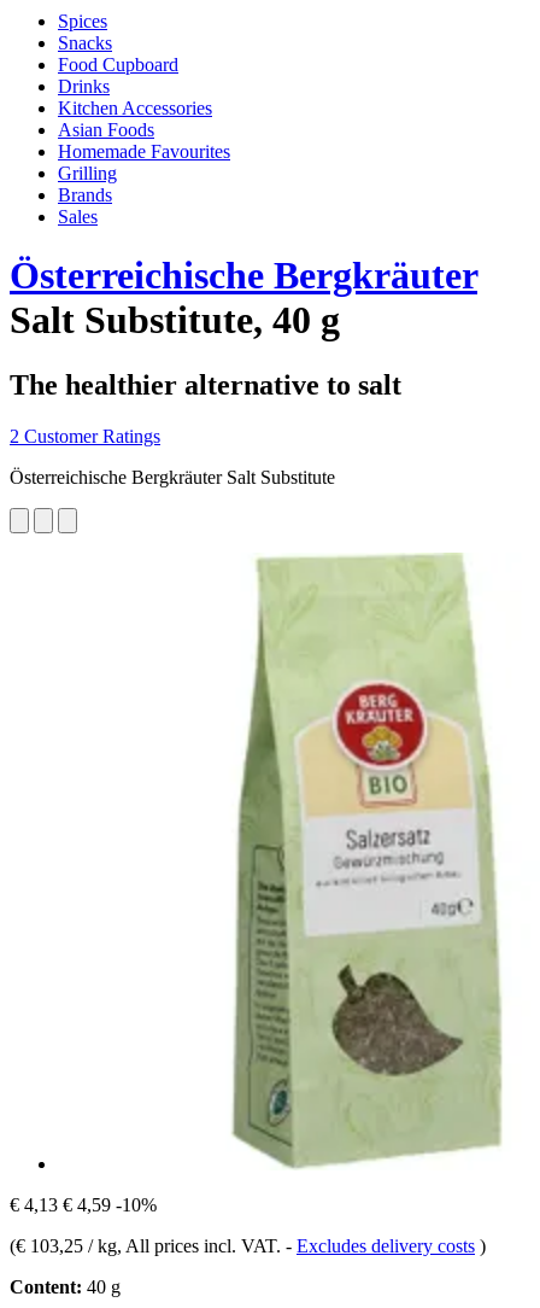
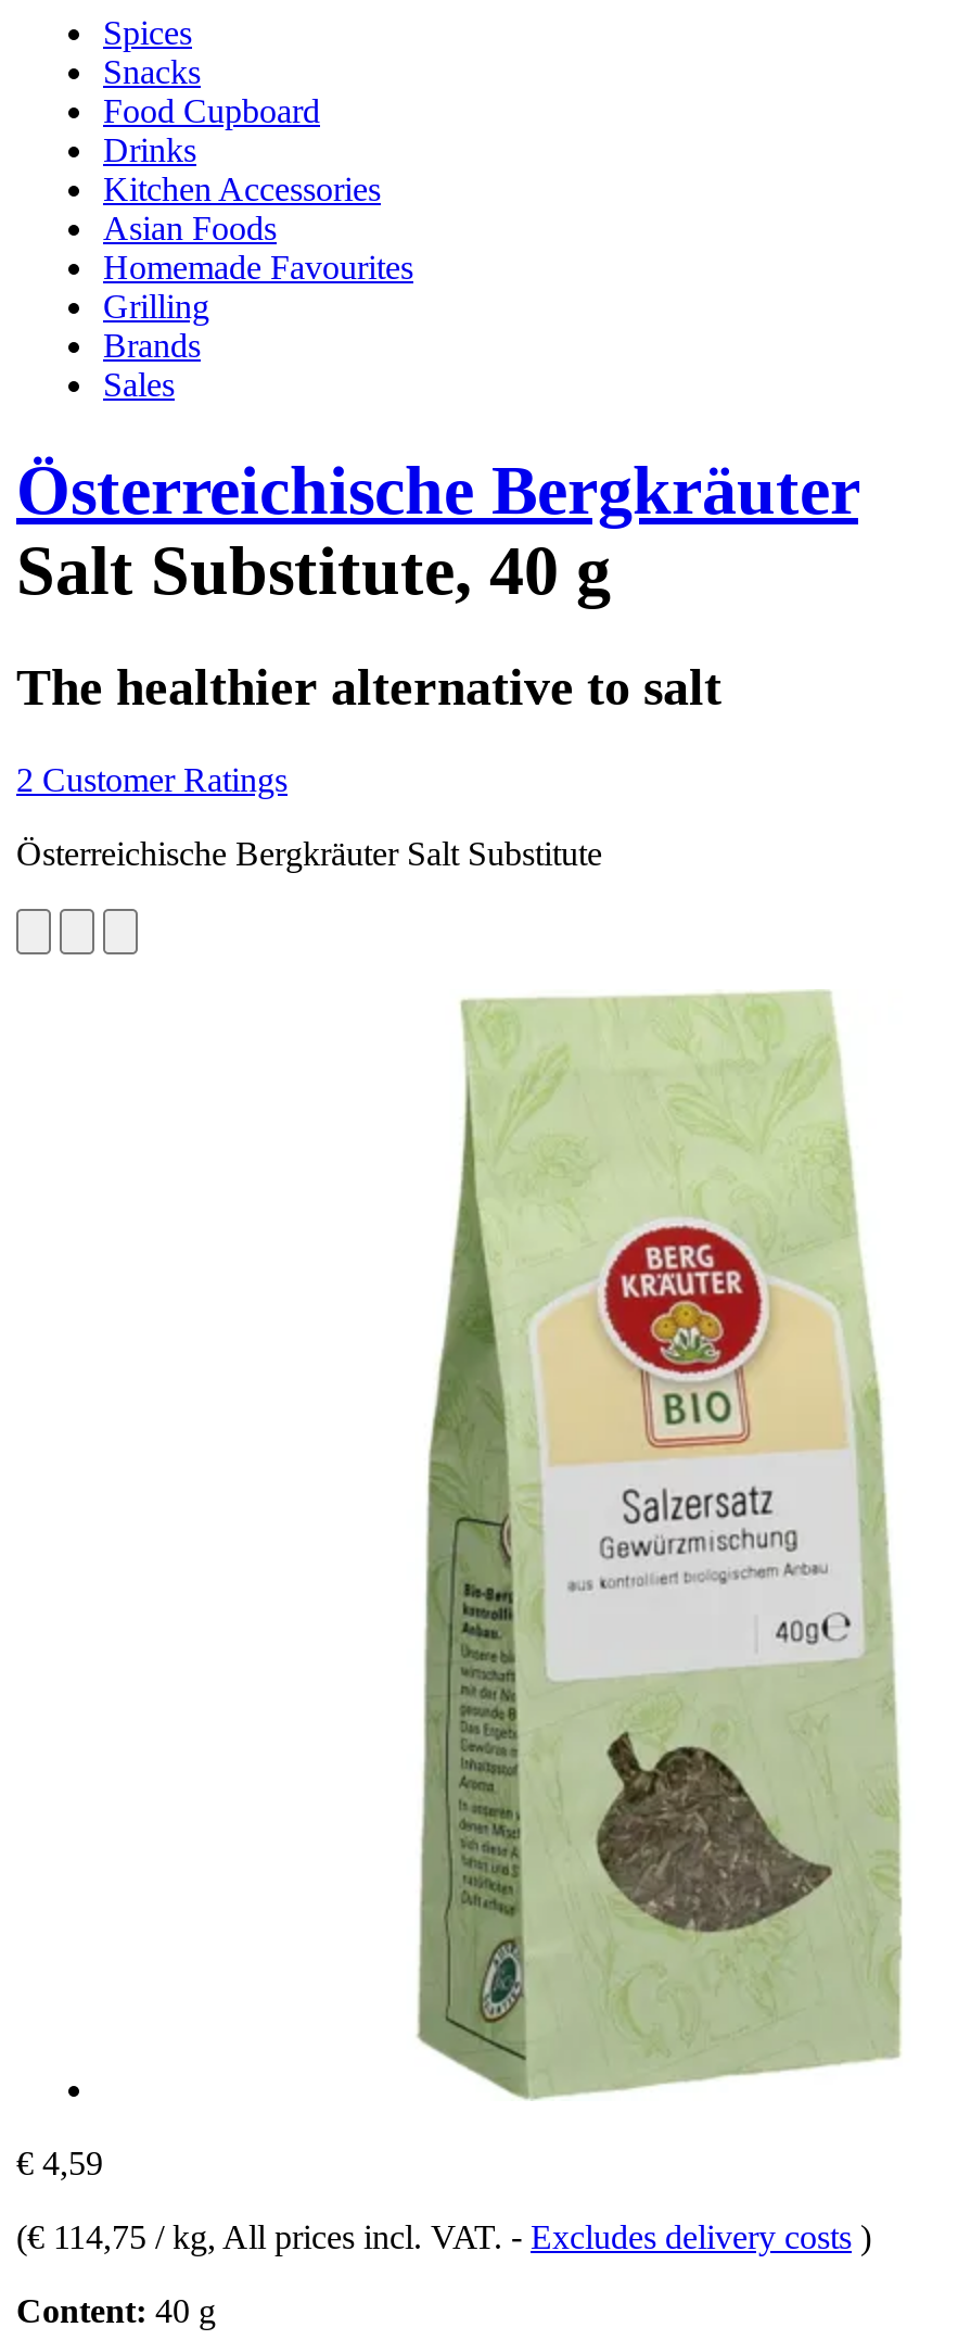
- € 4,13 € 4,59 -10%
+ € 4,59

- (€ 103,25 / kg, All prices incl. VAT. - Excludes delivery costs )
+ (€ 114,75 / kg, All prices incl. VAT. - Excludes delivery costs )
